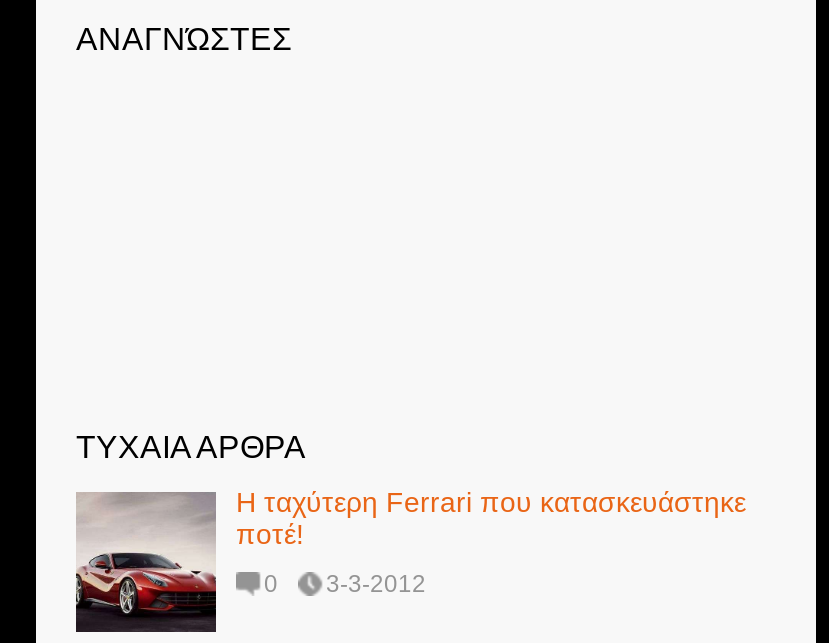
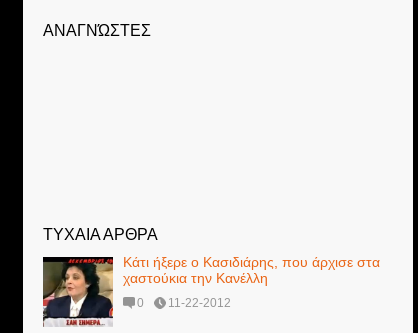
- [image]
- Η ταχύτερη Ferrari που κατασκευάστηκε
- ποτέ!
+ [image]
+ Κάτι ήξερε ο Κασιδιάρης, που άρχισε στα
+ χαστούκια την Κανέλλη

- 0 3-3-2012
+ 0 11-22-2012
